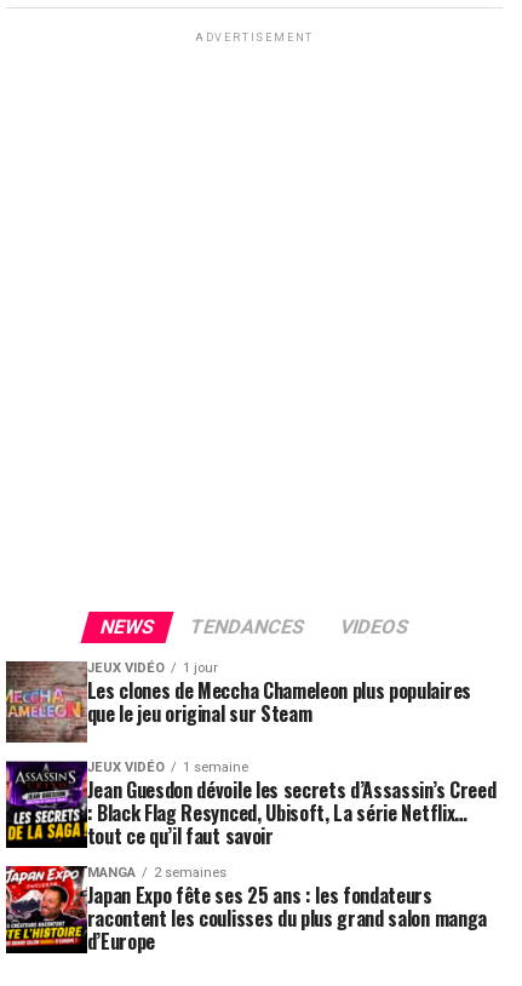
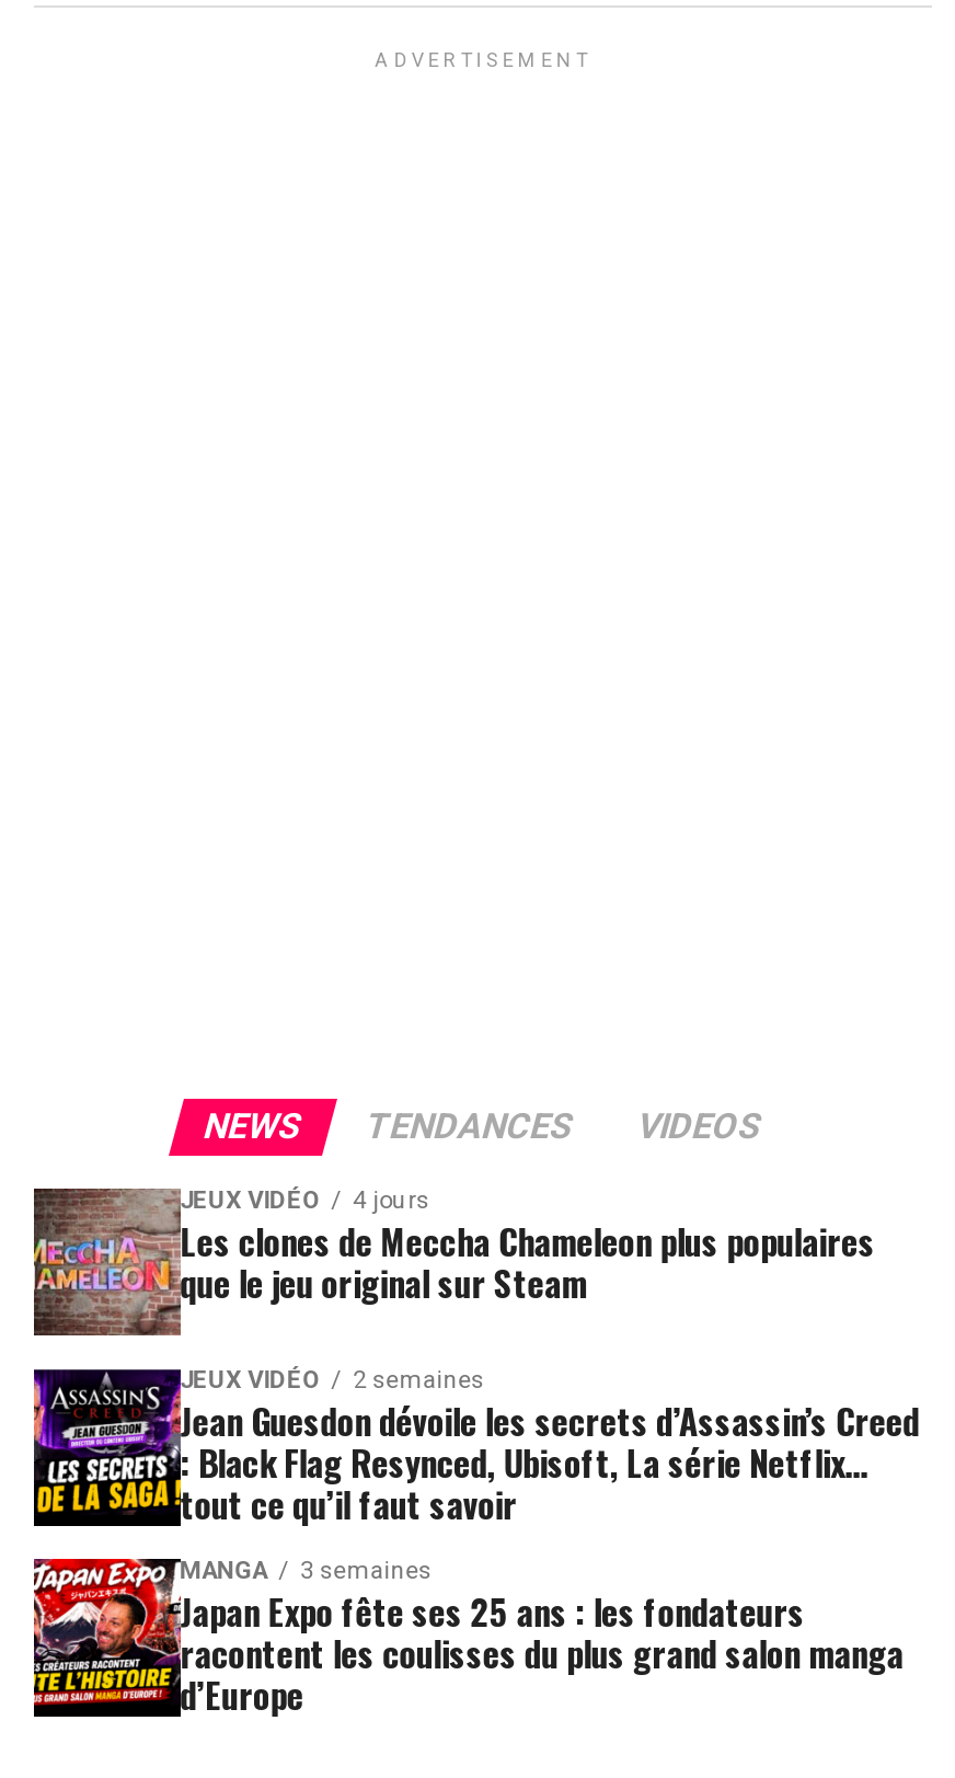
- JEUX VIDÉO 1 jour
+ JEUX VIDÉO 4 jours

- JEUX VIDÉO 1 semaine
+ JEUX VIDÉO 2 semaines

- MANGA 2 semaines
+ MANGA 3 semaines
